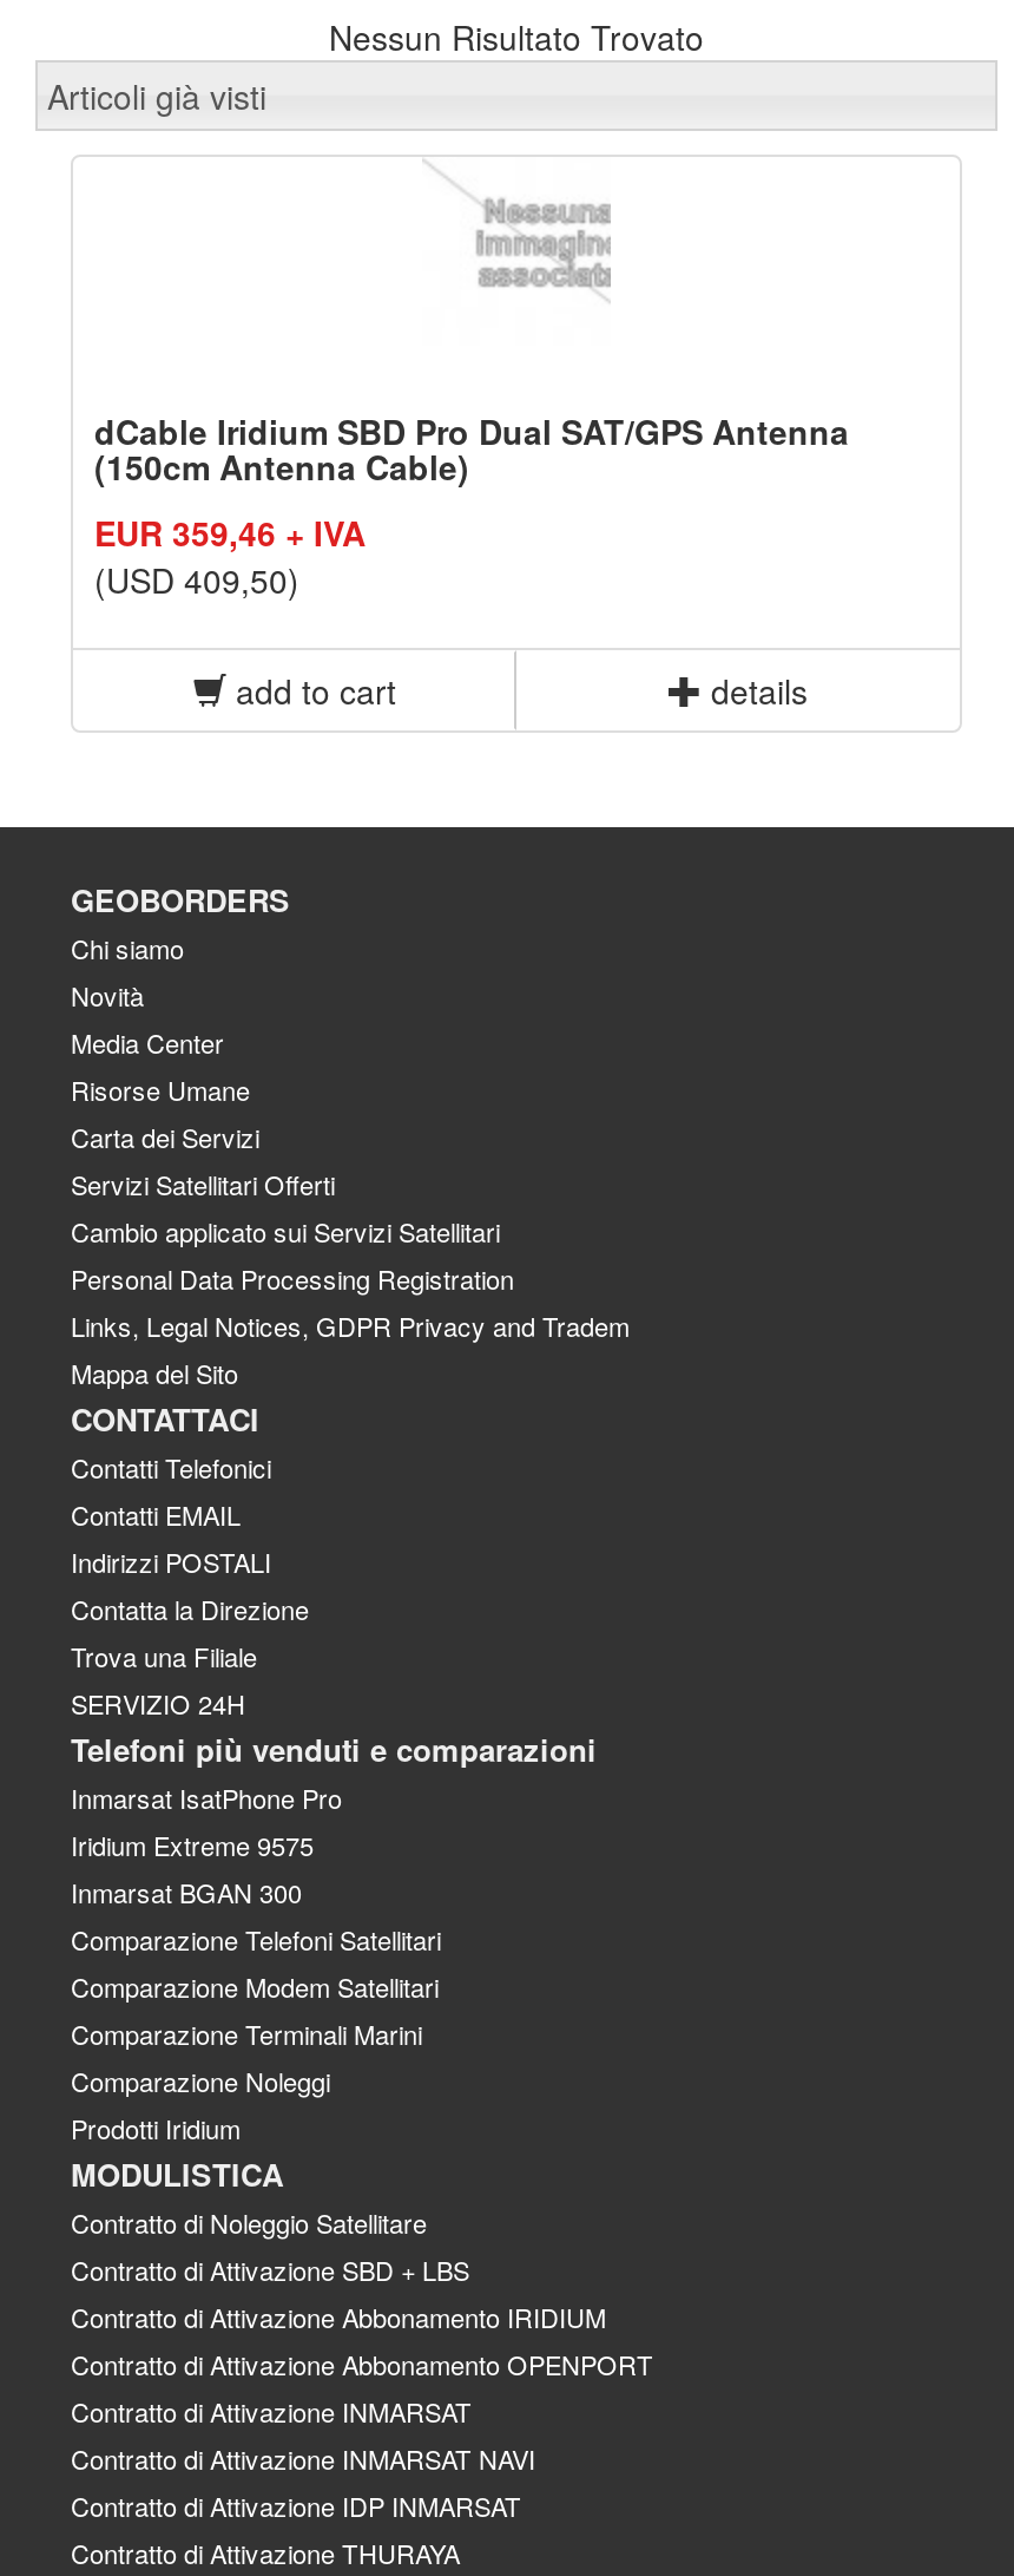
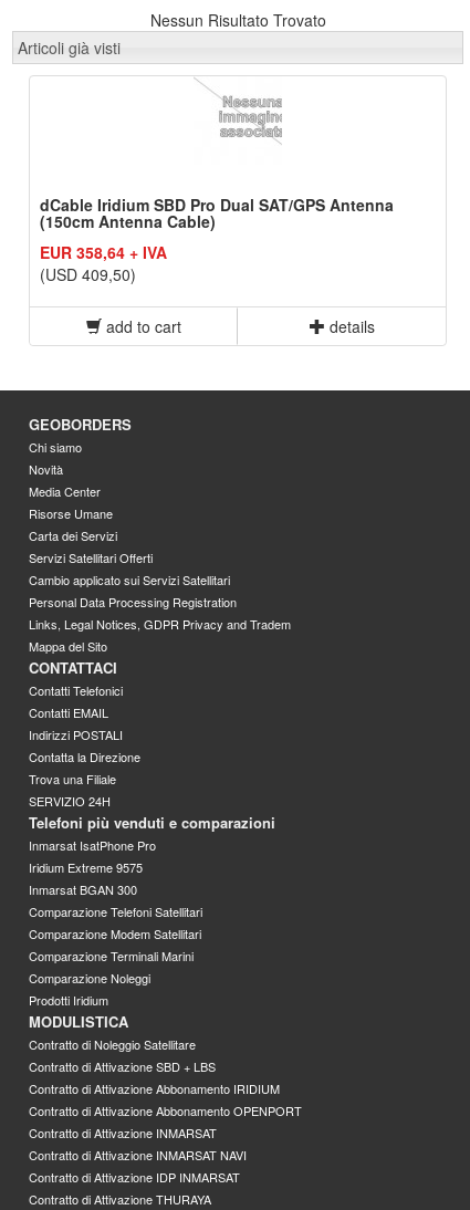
- EUR 359,46 + IVA
+ EUR 358,64 + IVA
